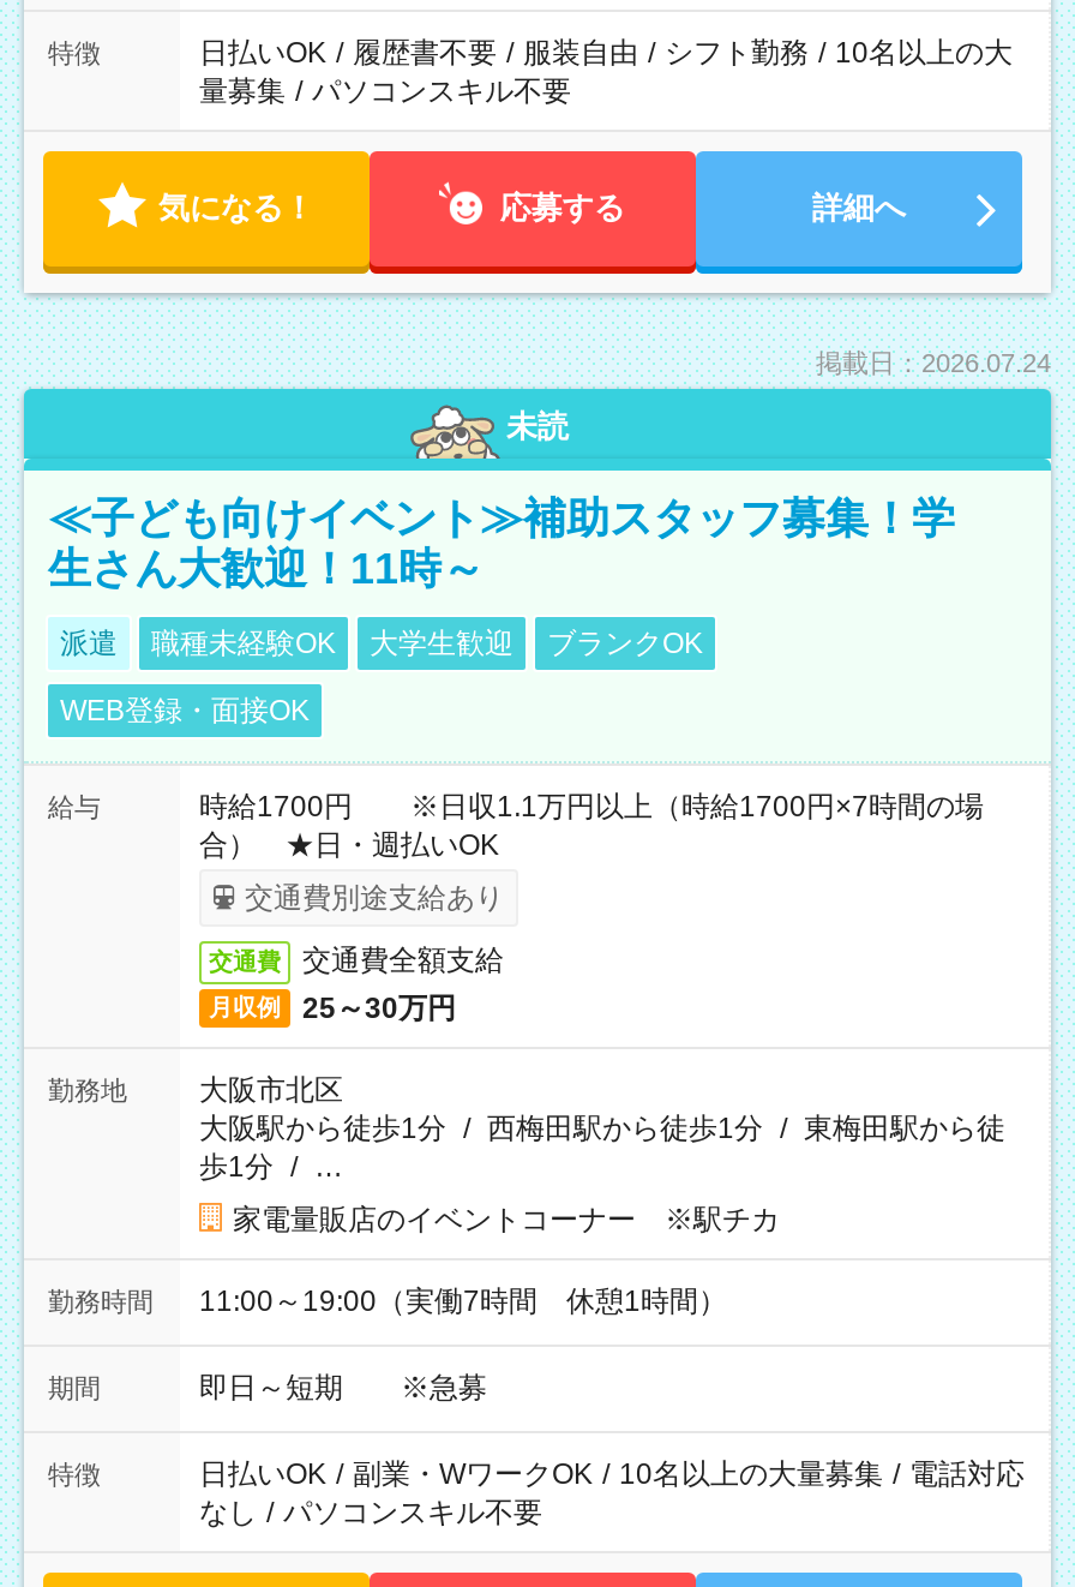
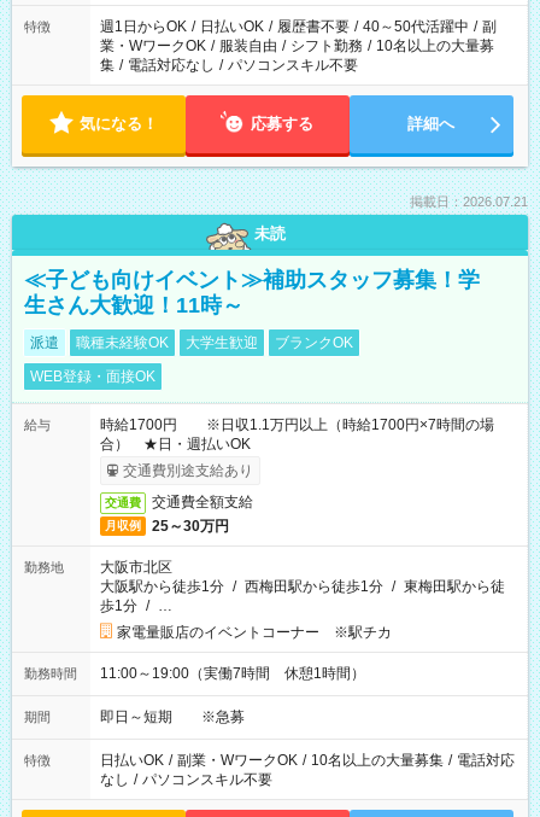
- 日払いOK / 履歴書不要 / 服装自由 / シフト勤務 / 10名以上の大
- 量募集 / パソコンスキル不要
+ 週1日からOK / 日払いOK / 履歴書不要 / 40～50代活躍中 / 副
+ 業・WワークOK / 服装自由 / シフト勤務 / 10名以上の大量募
+ 集 / 電話対応なし / パソコンスキル不要

- 掲載日：2026.07.24
+ 掲載日：2026.07.21
